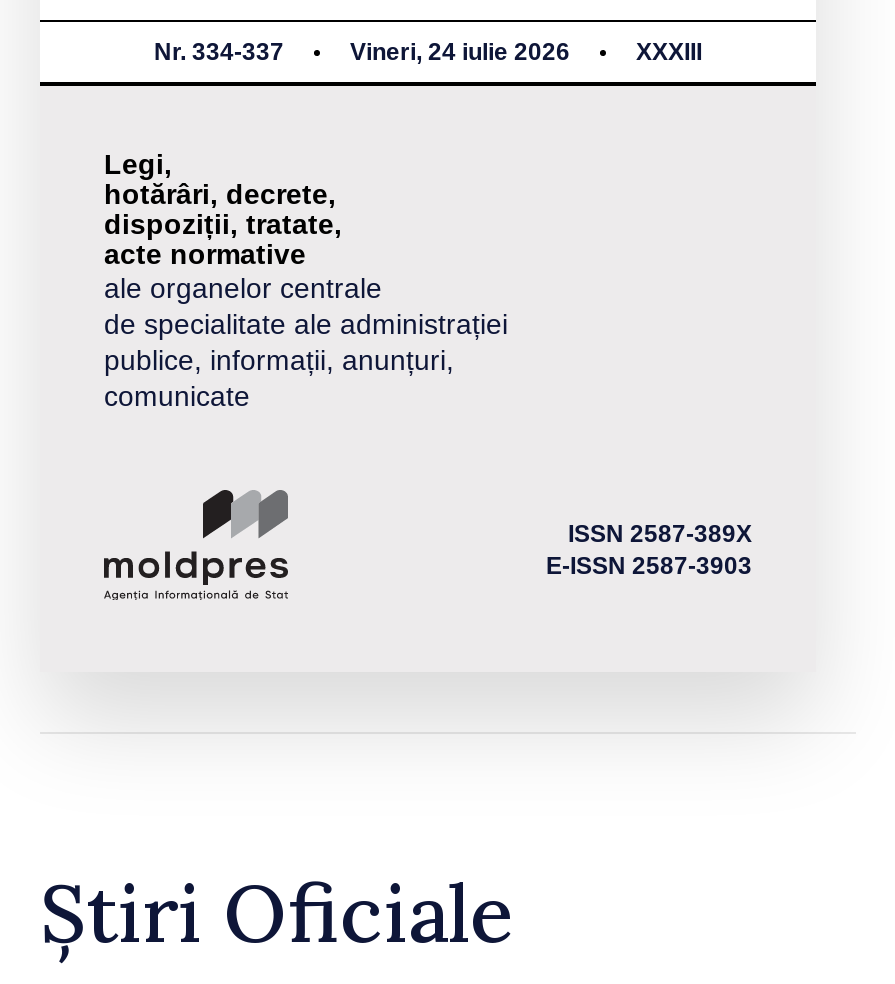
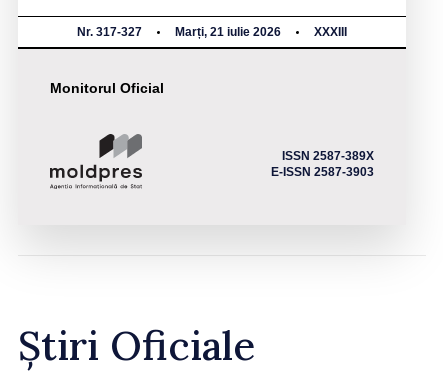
- Nr. 334-337
- Vineri, 24 iulie 2026
+ Nr. 317-327
+ Marți, 21 iulie 2026

- Legi,
- hotărâri, decrete,
- dispoziții, tratate,
- acte normative
- ale organelor centrale
- de specialitate ale administrației
- publice, informații, anunțuri,
- comunicate
+ Monitorul Oficial
